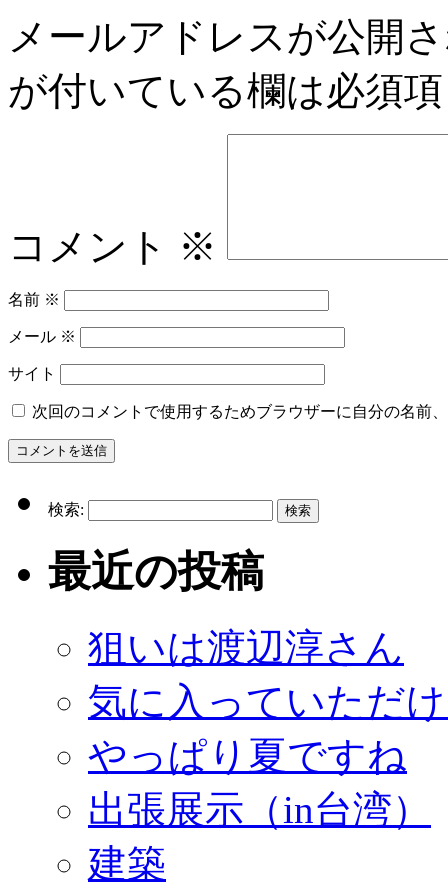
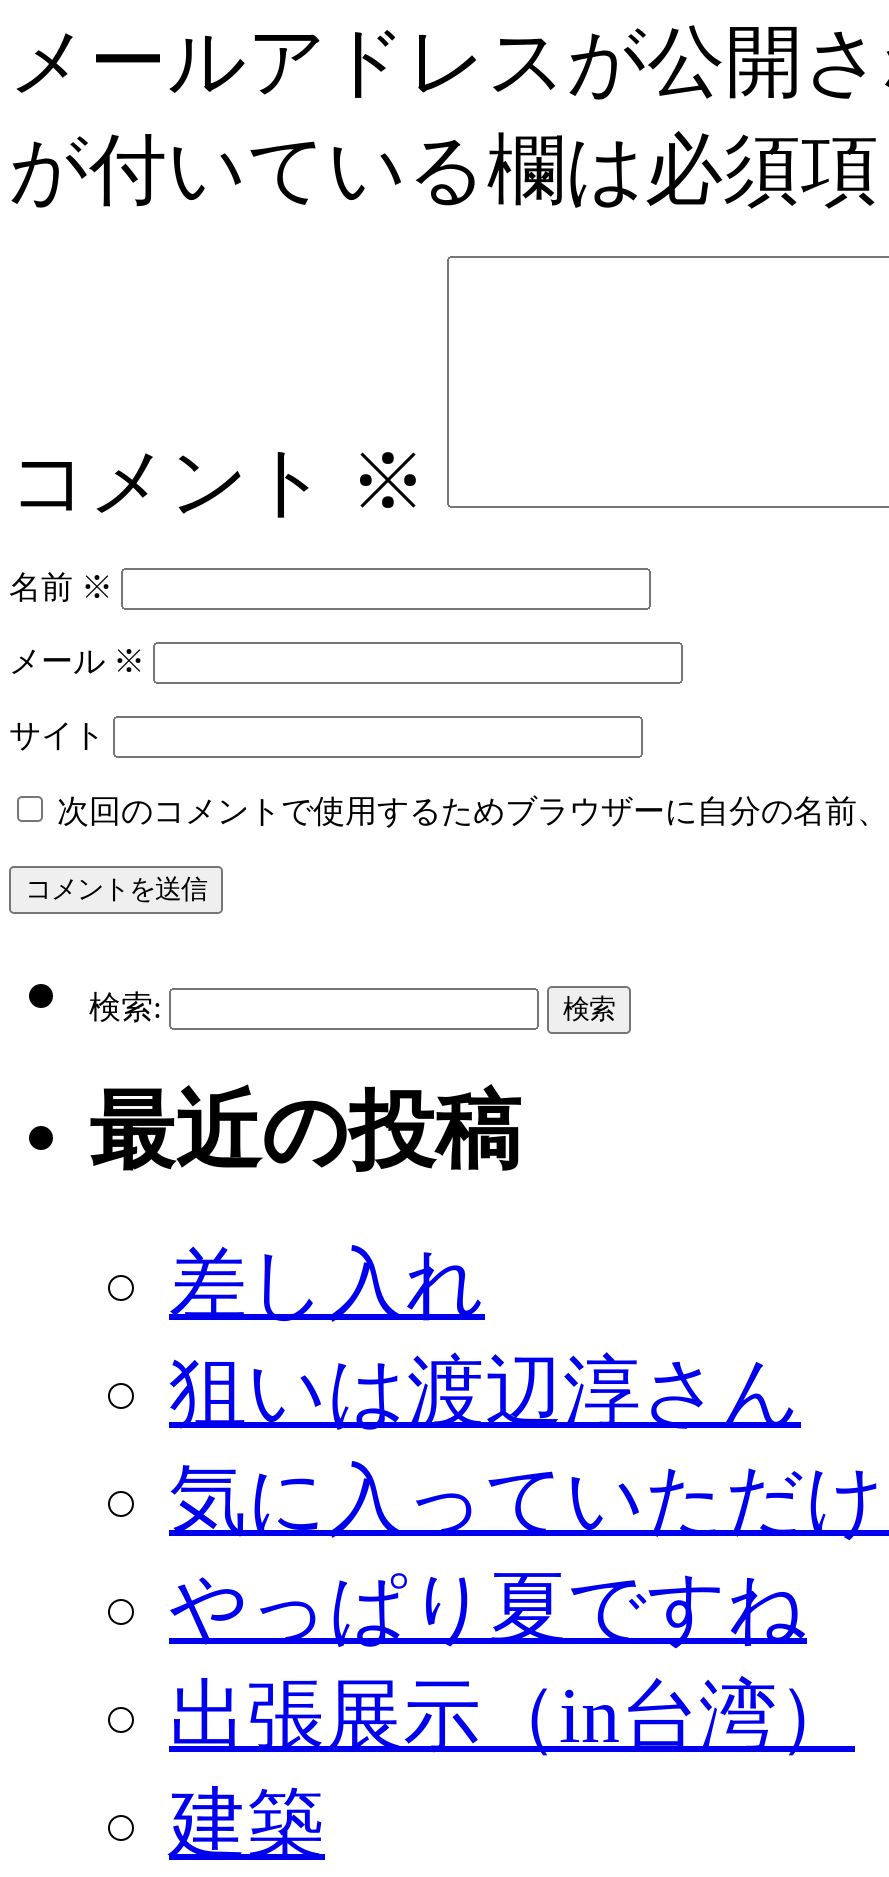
+ 差し入れ
